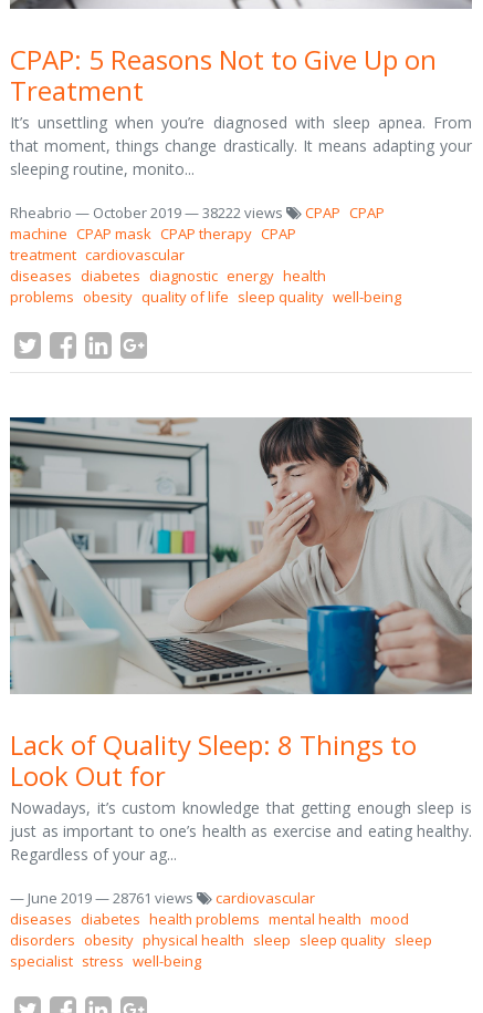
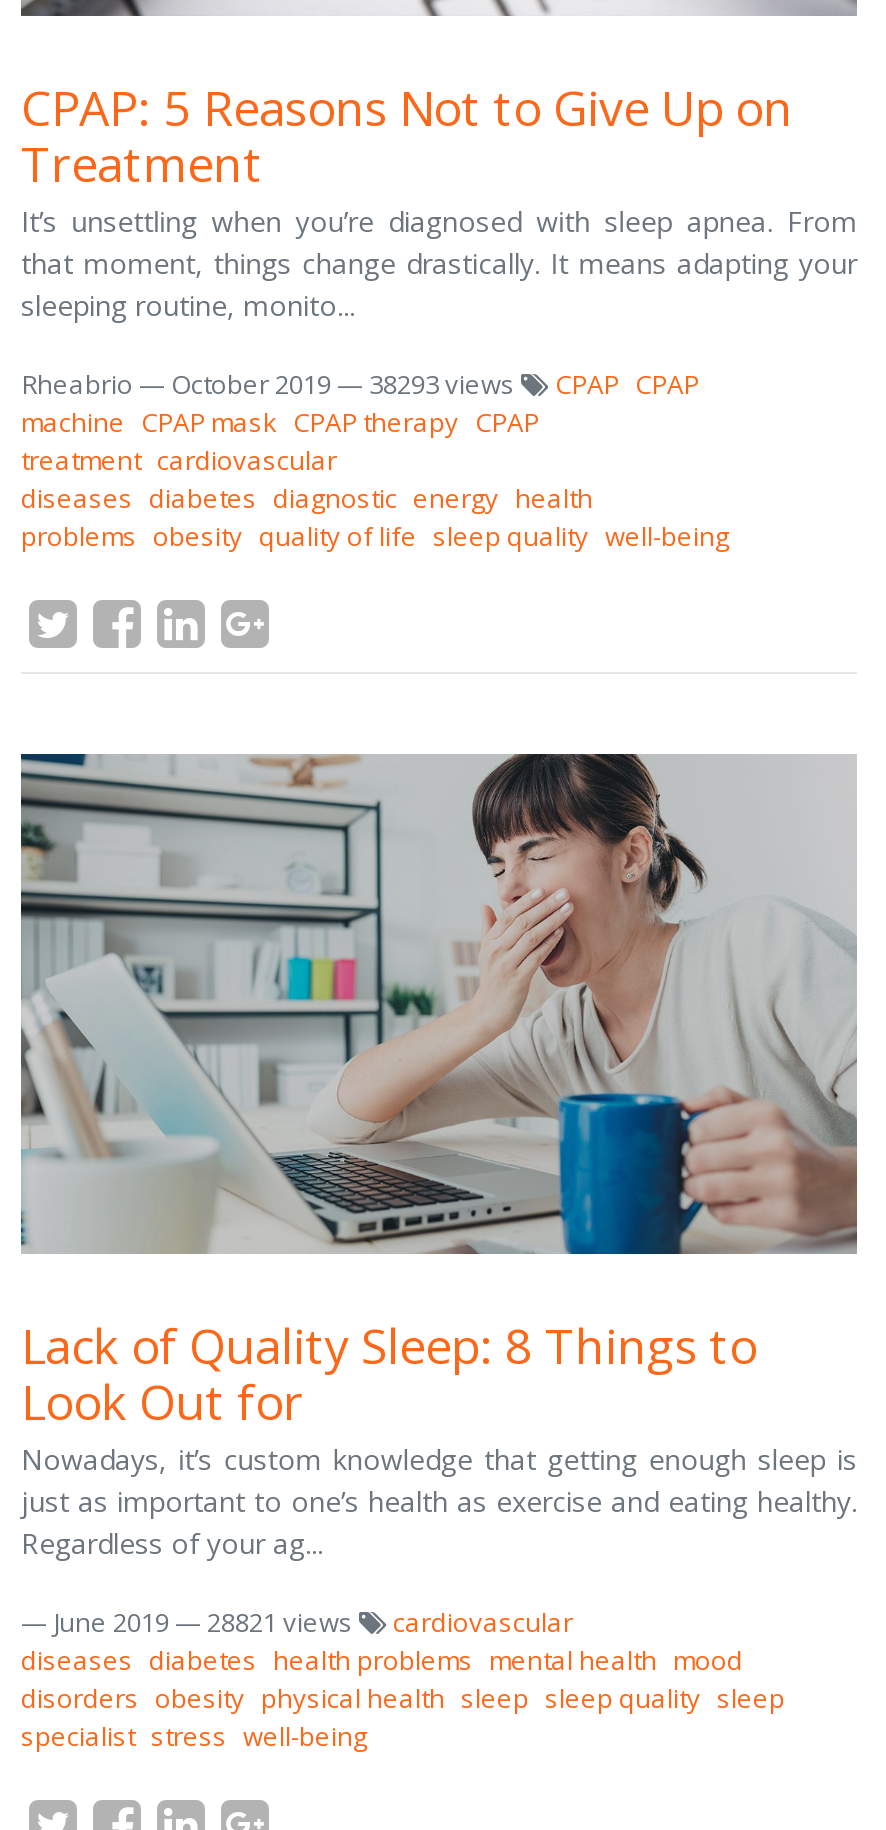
- Rheabrio — October 2019 — 38222 views
+ Rheabrio — October 2019 — 38293 views

- — June 2019 — 28761 views cardiovascular
+ — June 2019 — 28821 views cardiovascular
